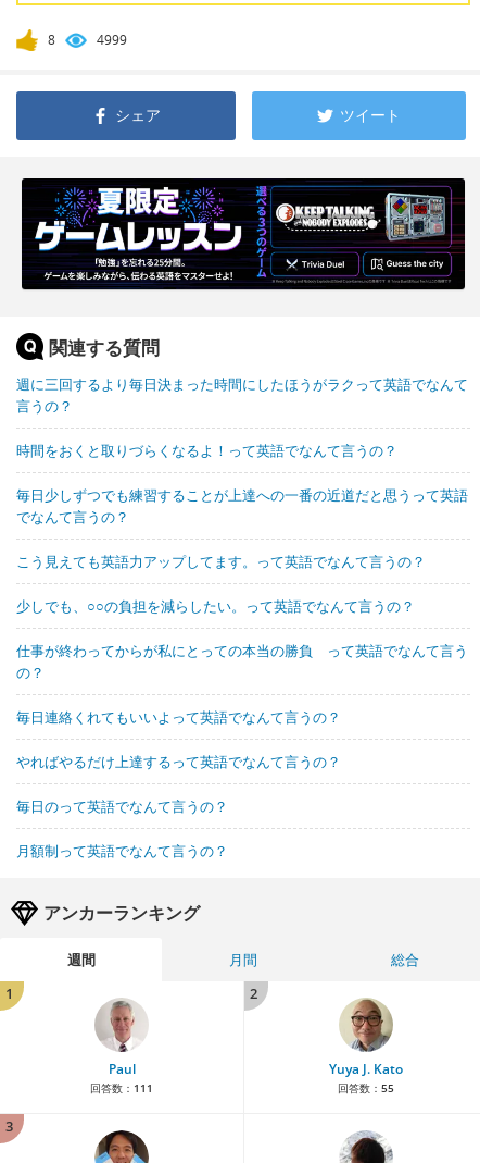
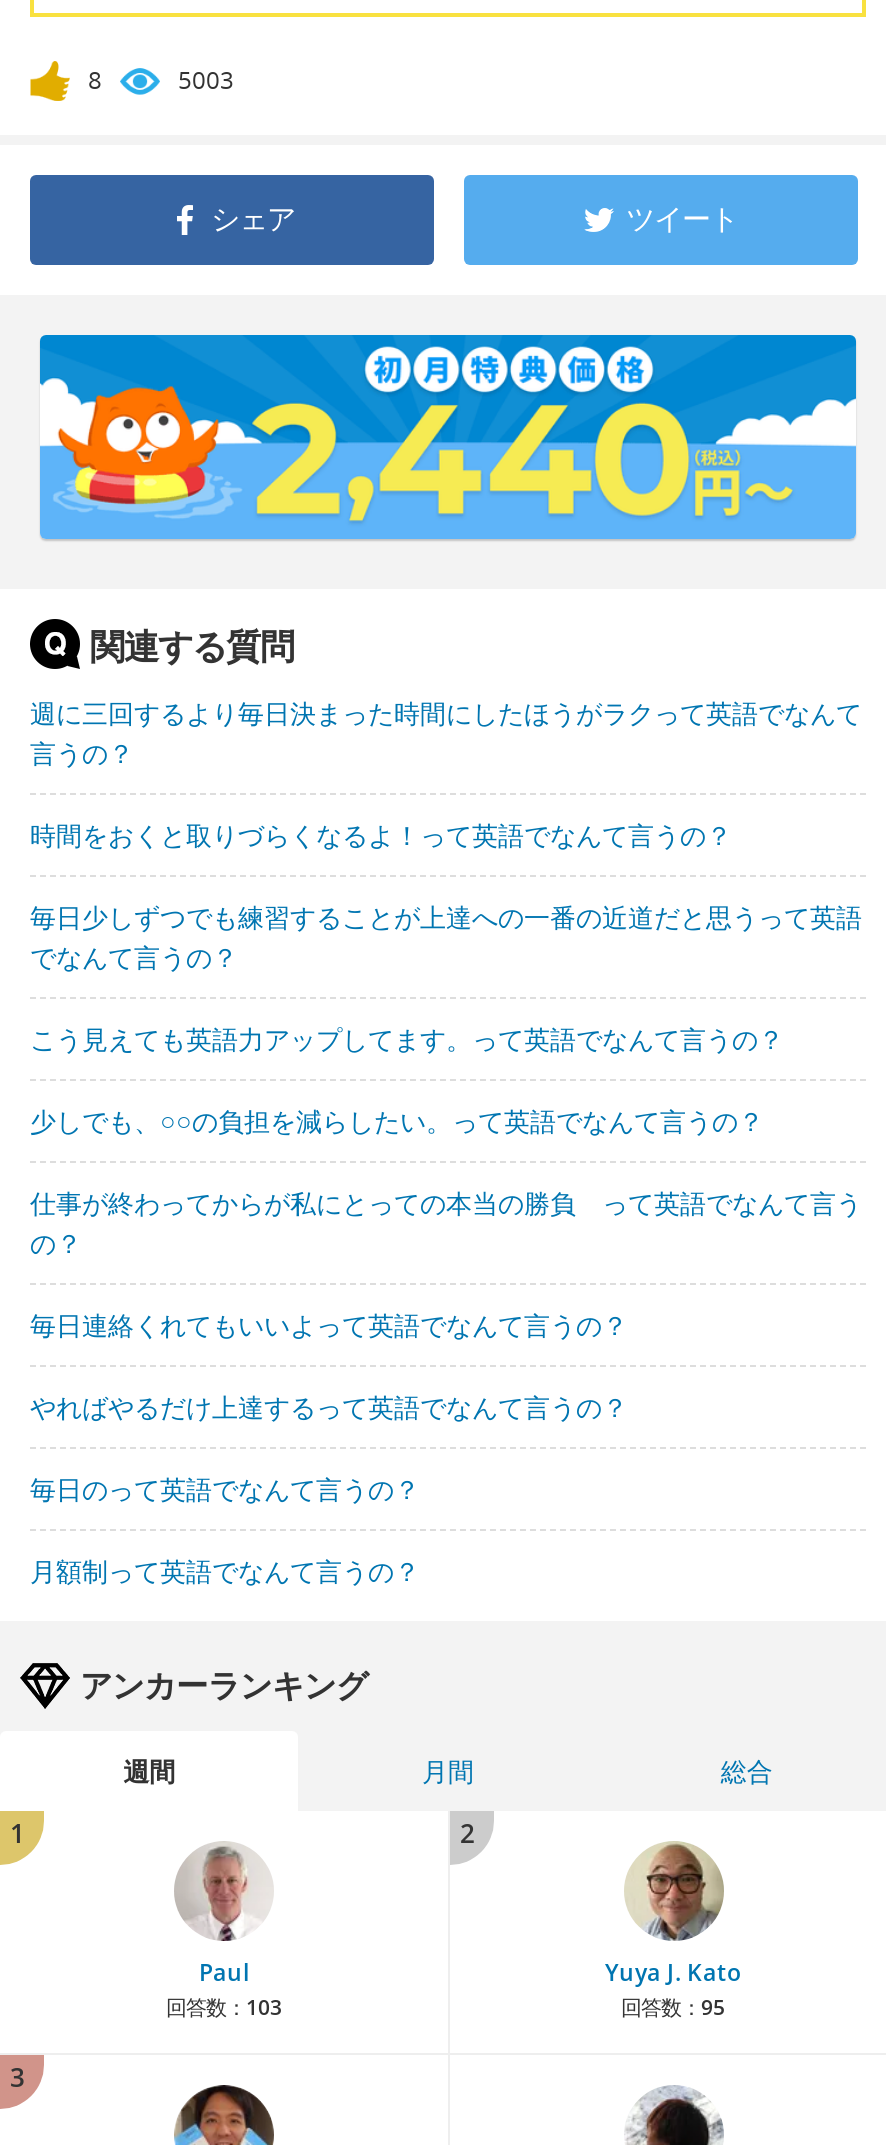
- 4999
+ 5003

- [image]
+ [image]

- 回答数：111
+ 回答数：103

- 回答数：55
+ 回答数：95
